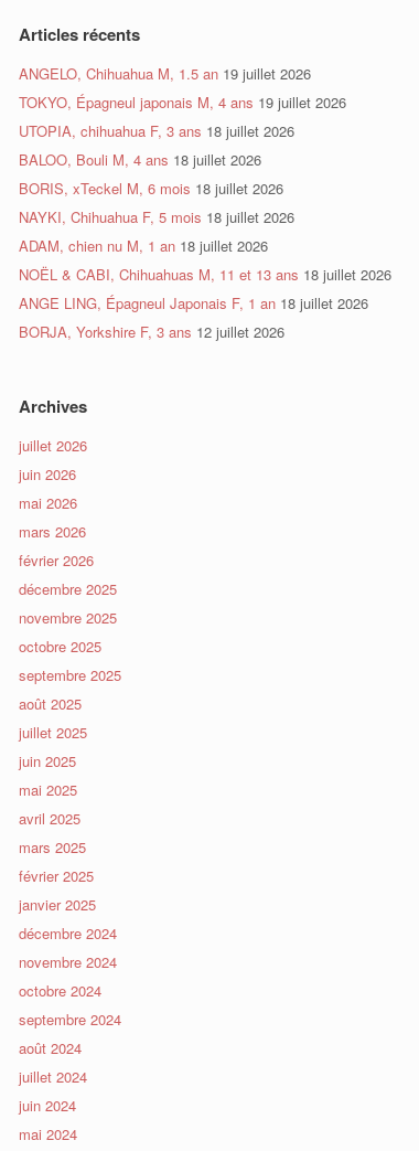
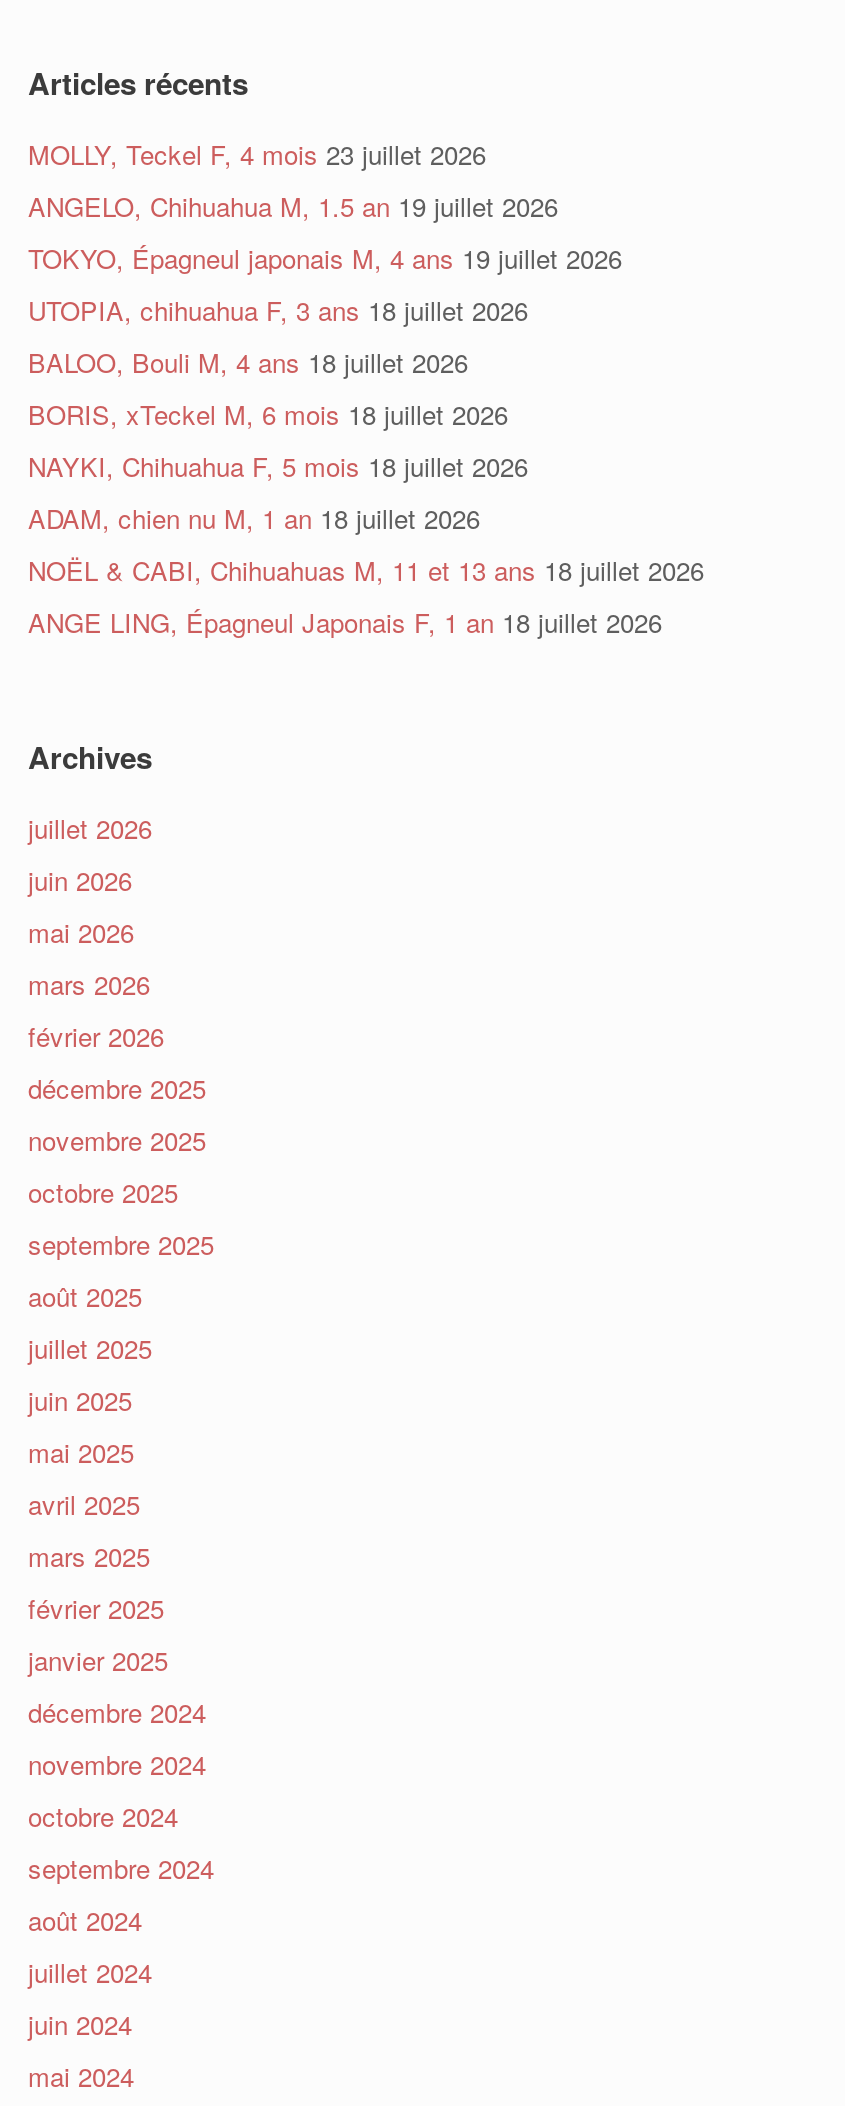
+ MOLLY, Teckel F, 4 mois 23 juillet 2026

moved down: ANGELO, Chihuahua M, 1.5 an 19 juillet 2026 | TOKYO, Épagneul japonais M, 4 ans 19 juillet 2026 | UTOPIA, chihuahua F, 3 ans 18 juillet 2026 | ... | NOËL & CABI, Chihuahuas M, 11 et 13 ans 18 juillet 2026 | ANGE LING, Épagneul Japonais F, 1 an 18 juillet 2026

- BORJA, Yorkshire F, 3 ans 12 juillet 2026
